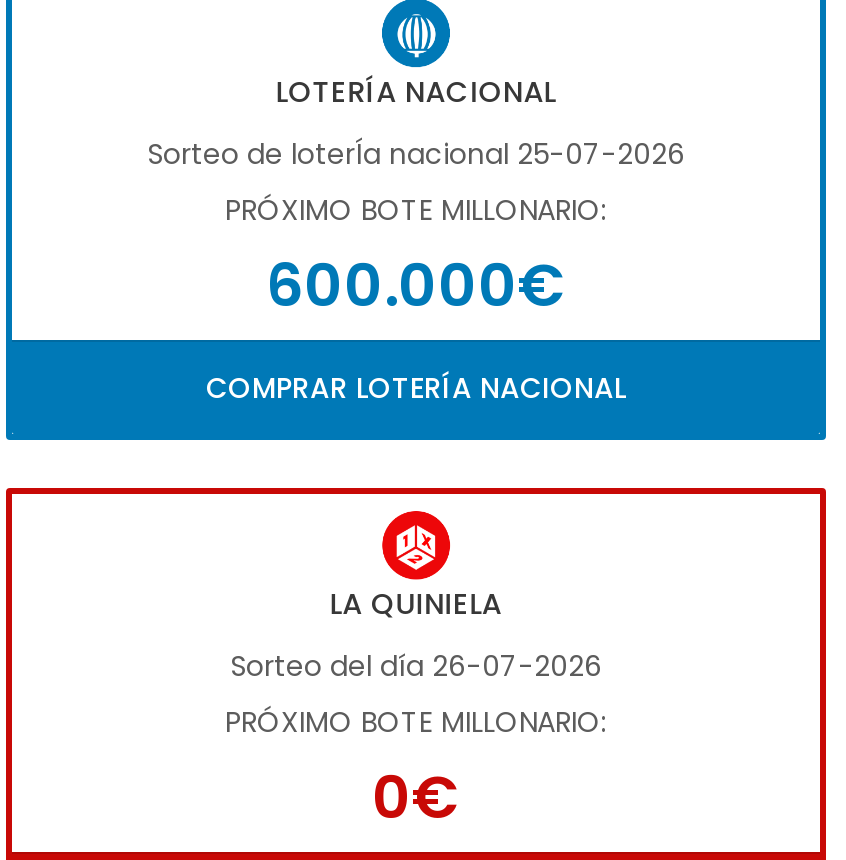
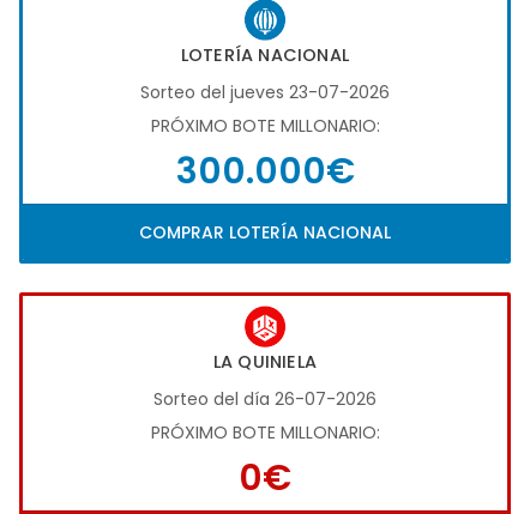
- Sorteo de loterÍa nacional 25-07-2026
+ Sorteo del jueves 23-07-2026

- 600.000€
+ 300.000€
